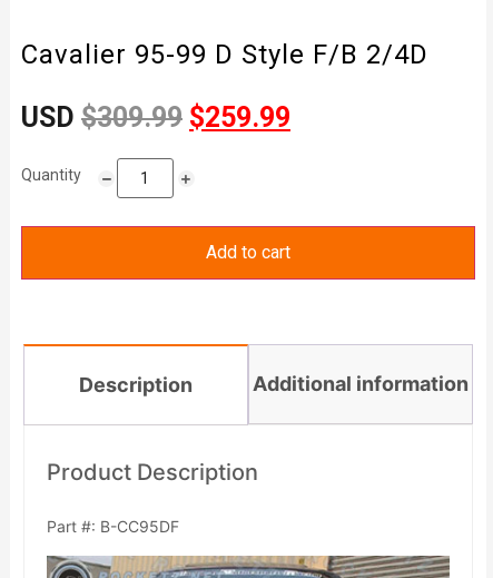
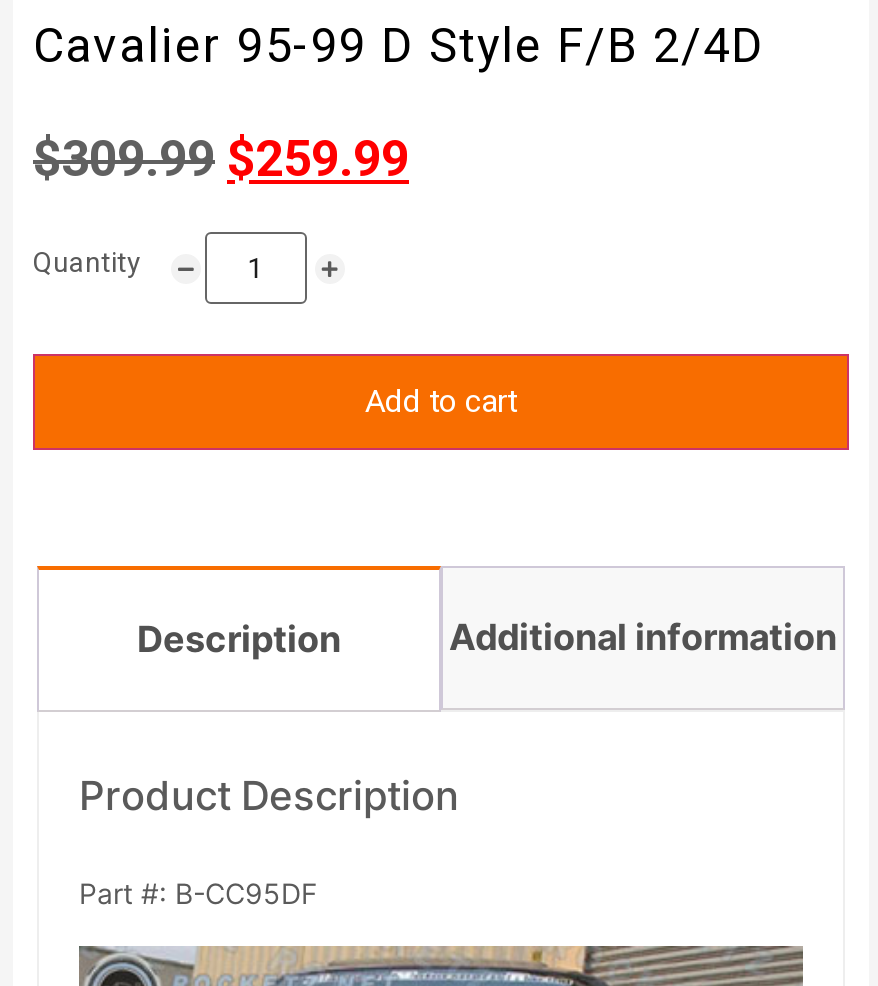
- USD $309.99 $259.99
+ $309.99 $259.99
